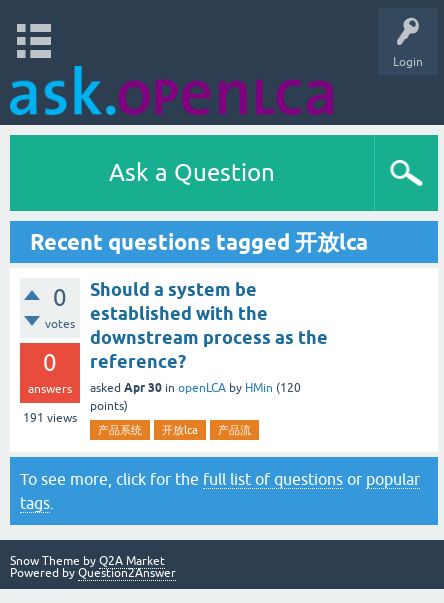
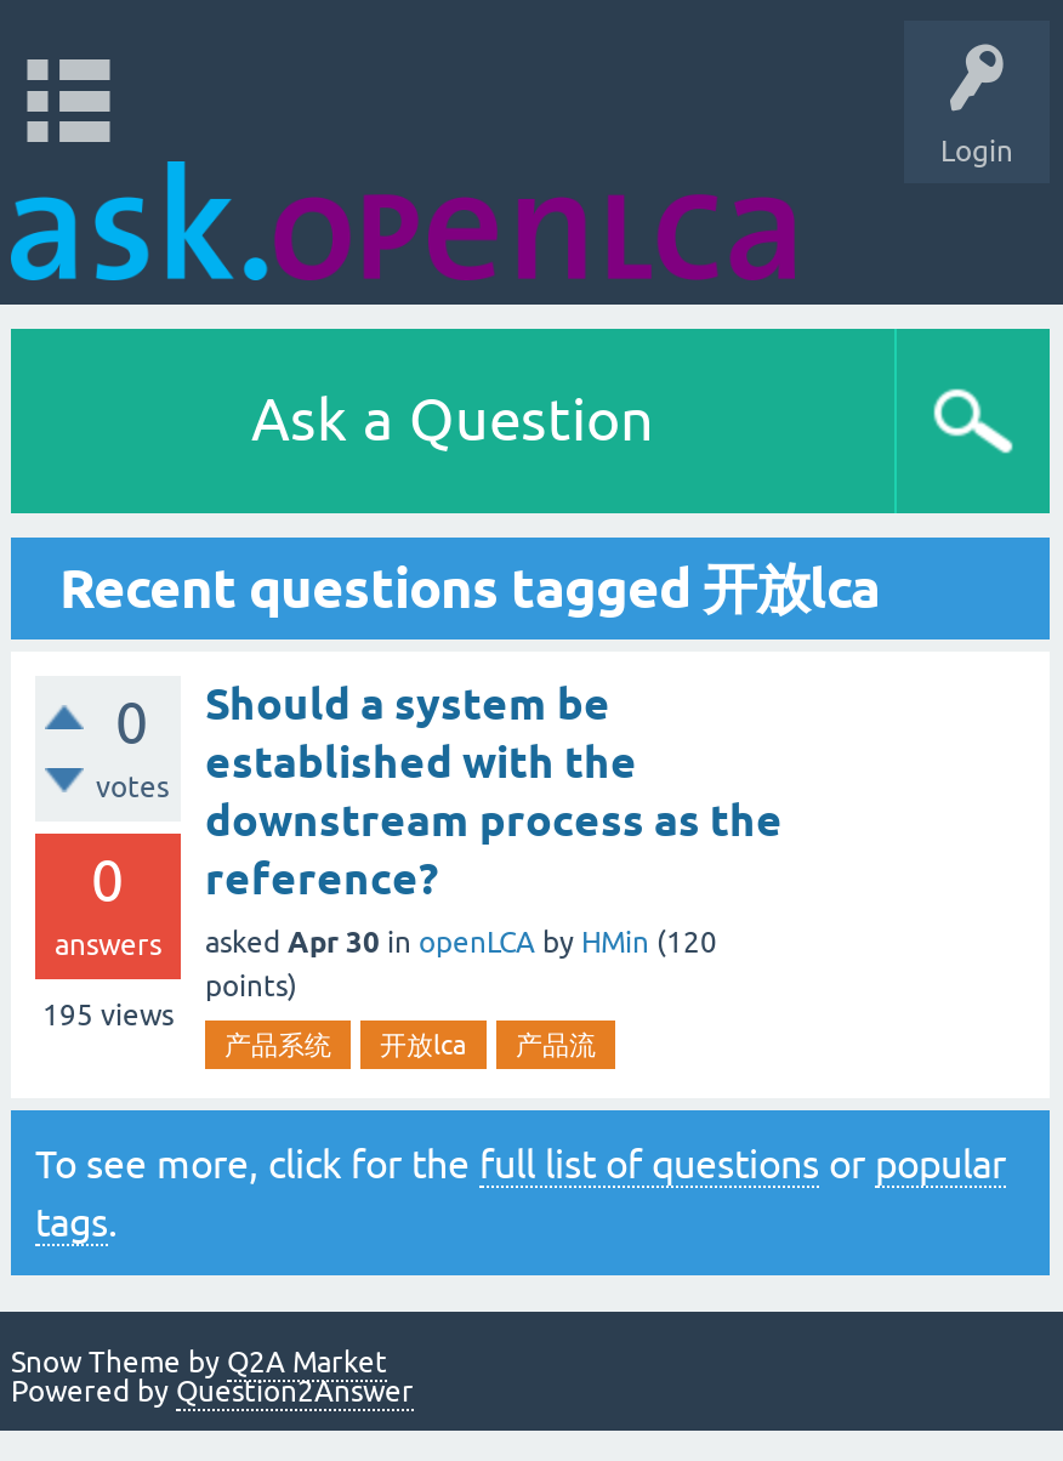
- 191 views
+ 195 views
